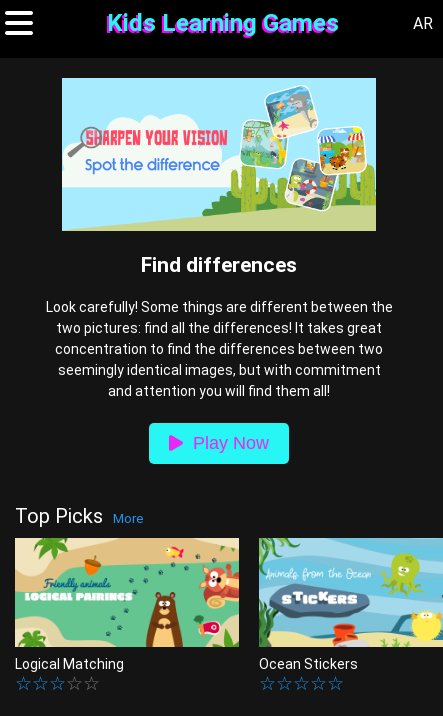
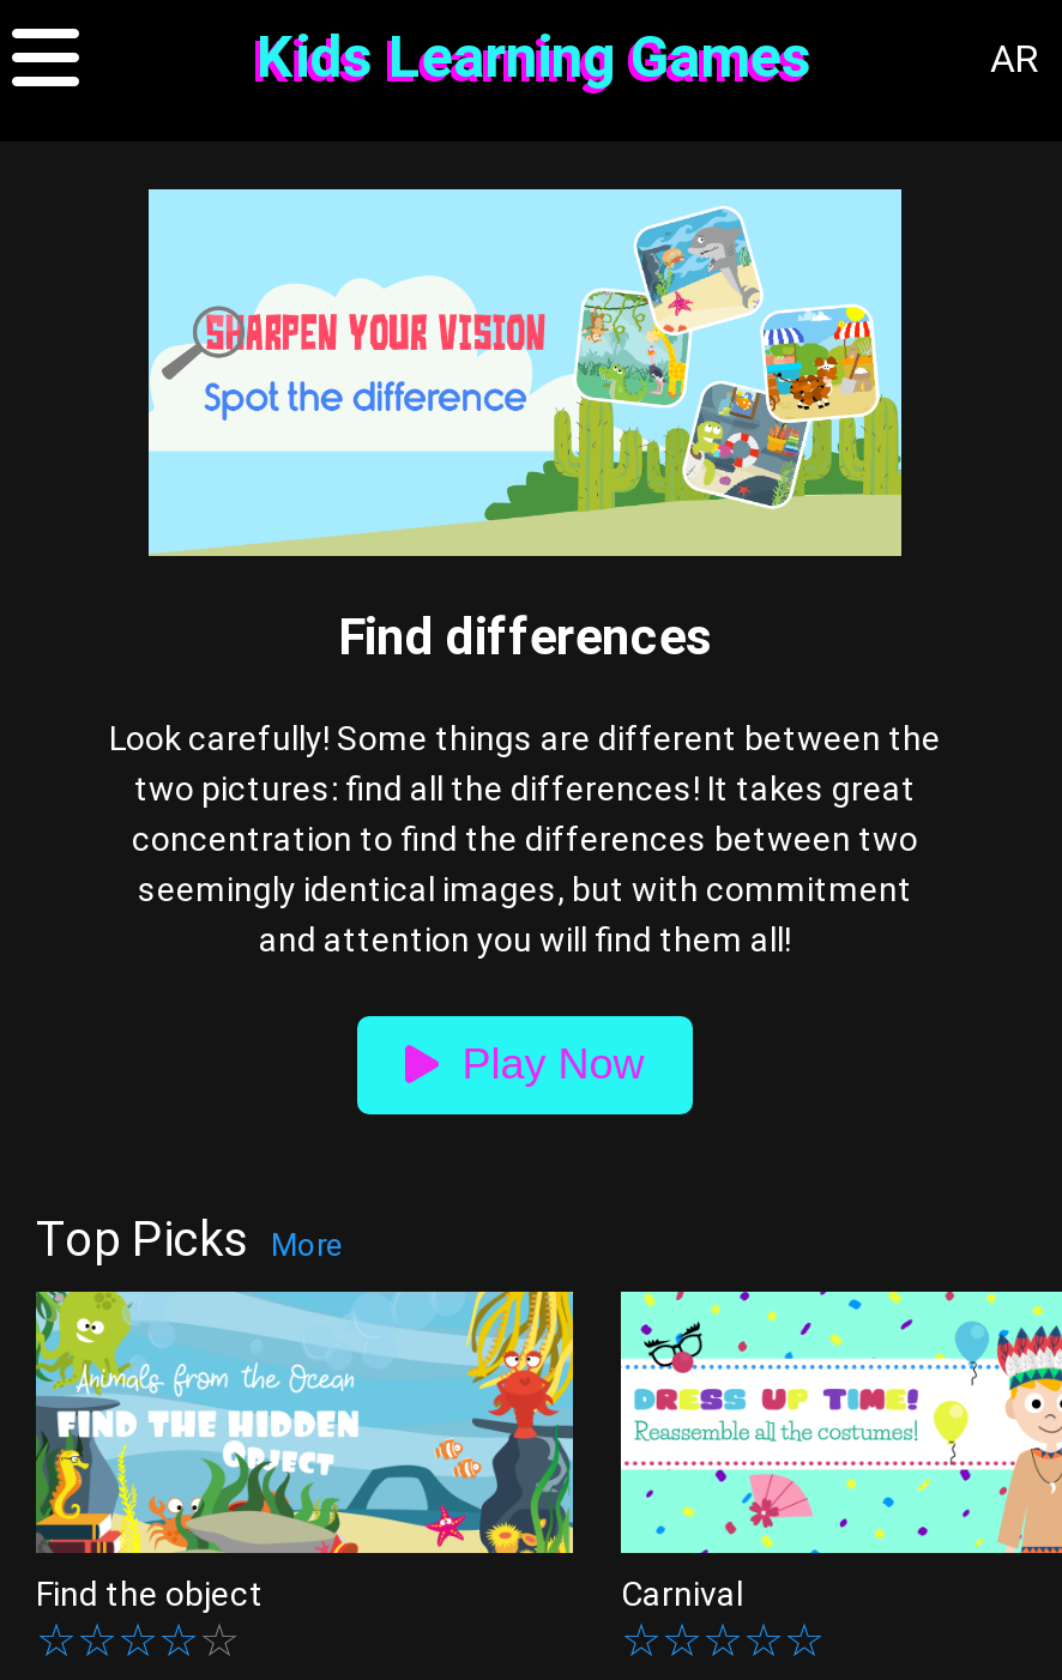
- [image]
- Logical Matching
+ [image]
+ Find the object

- [image]
- Ocean Stickers
+ [image]
+ Carnival
